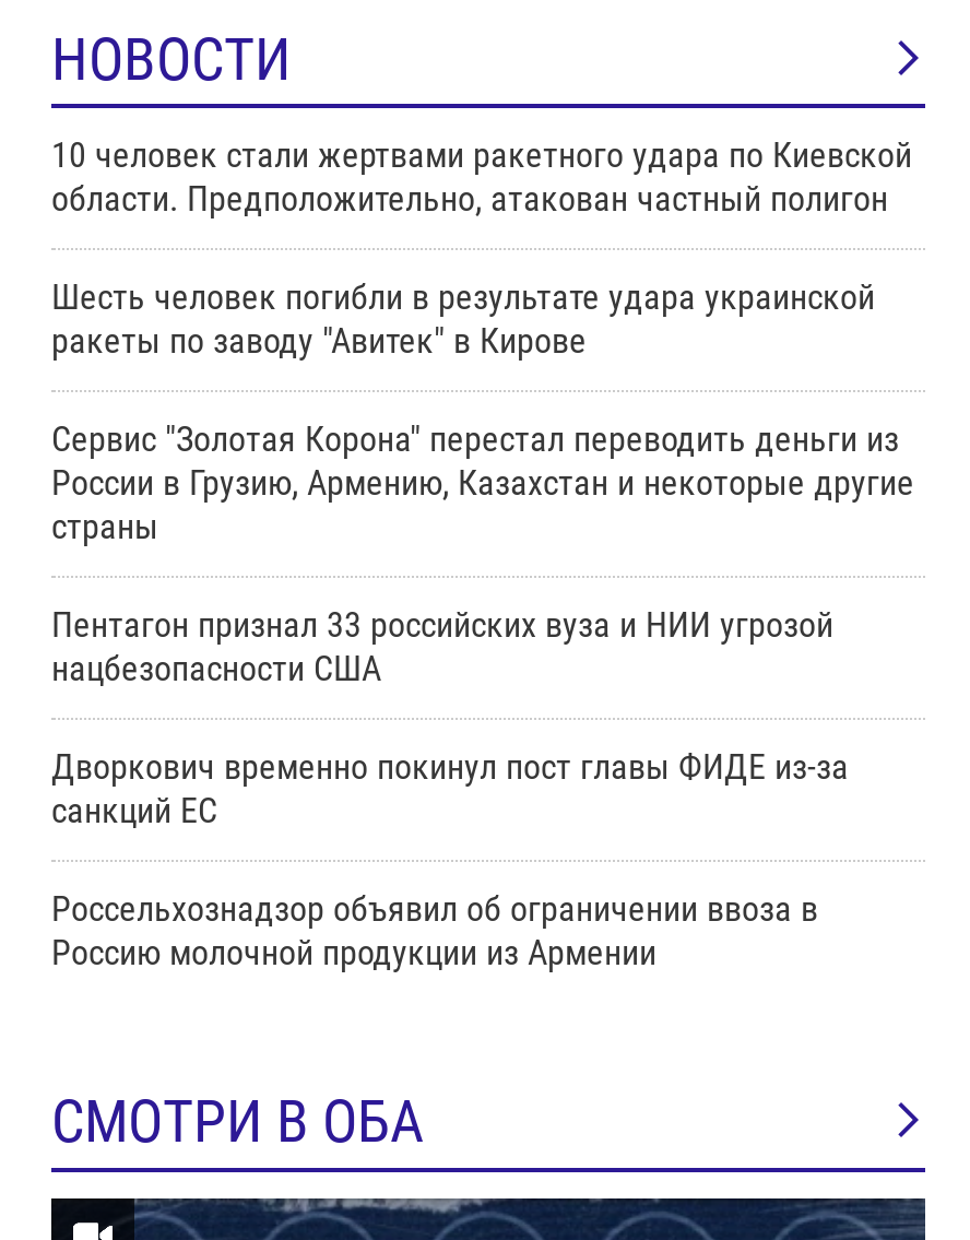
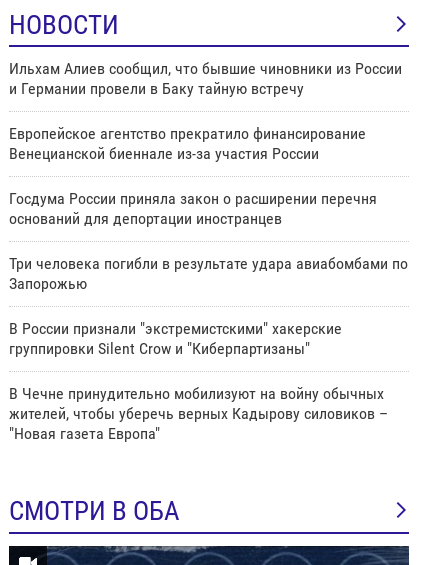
- 10 человек стали жертвами ракетного удара по Киевской
- области. Предположительно, атакован частный полигон
+ Ильхам Алиев сообщил, что бывшие чиновники из России
+ и Германии провели в Баку тайную встречу

- Шесть человек погибли в результате удара украинской
- ракеты по заводу "Авитек" в Кирове
+ Европейское агентство прекратило финансирование
+ Венецианской биеннале из-за участия России

- Сервис "Золотая Корона" перестал переводить деньги из
- России в Грузию, Армению, Казахстан и некоторые другие
- страны
+ Госдума России приняла закон о расширении перечня
+ оснований для депортации иностранцев

- Пентагон признал 33 российских вуза и НИИ угрозой
- нацбезопасности США
+ Три человека погибли в результате удара авиабомбами по
+ Запорожью

- Дворкович временно покинул пост главы ФИДЕ из-за
- санкций ЕС
+ В России признали "экстремистскими" хакерские
+ группировки Silent Crow и "Киберпартизаны"

- Россельхознадзор объявил об ограничении ввоза в
- Россию молочной продукции из Армении
+ В Чечне принудительно мобилизуют на войну обычных
+ жителей, чтобы уберечь верных Кадырову силовиков –
+ "Новая газета Европа"
